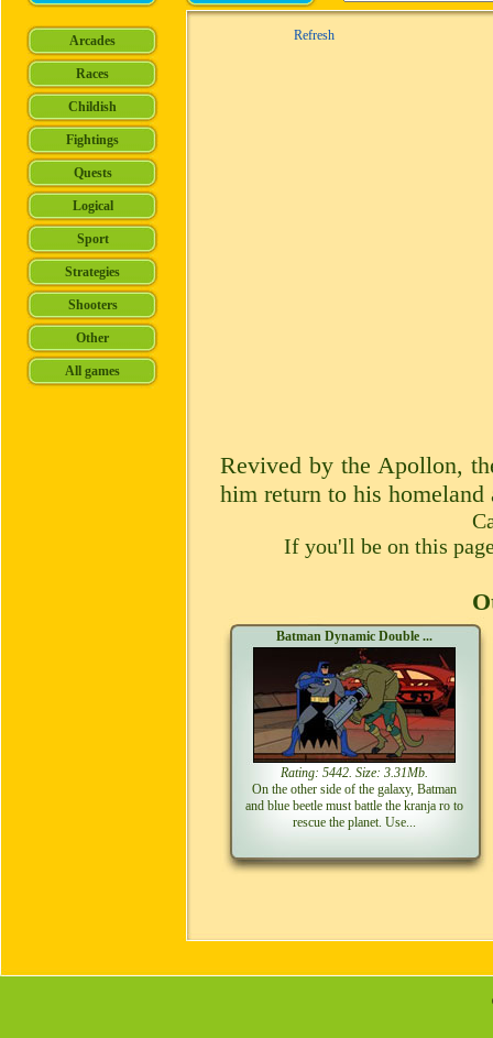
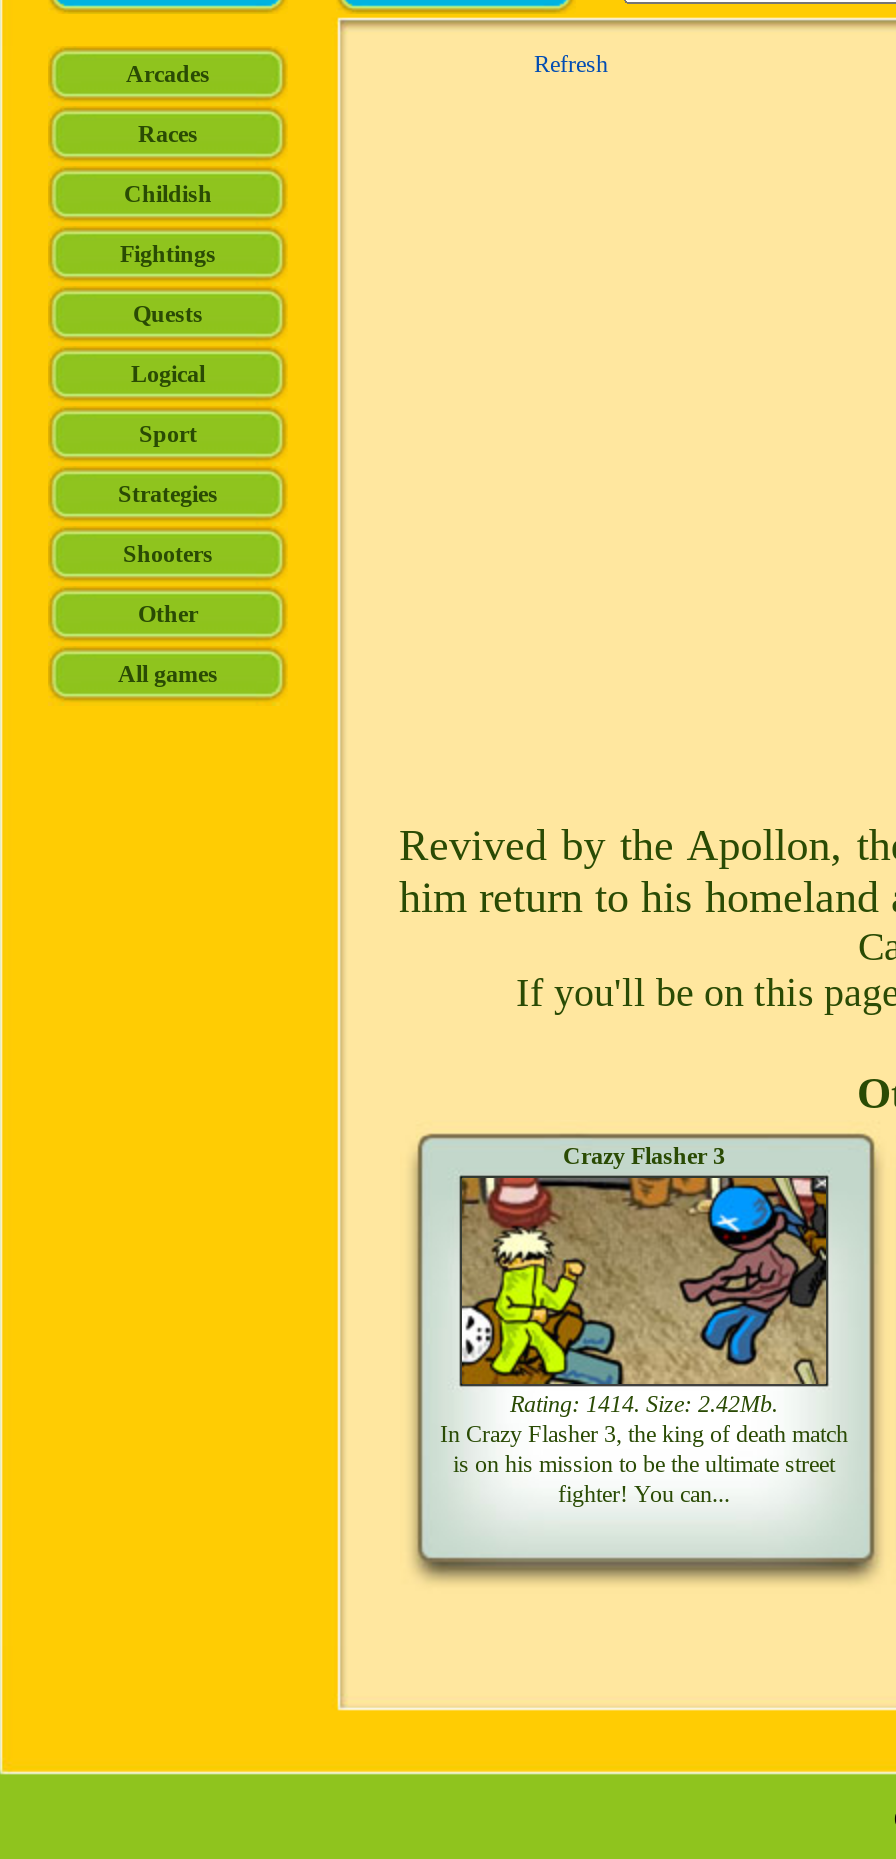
- Batman Dynamic Double ...
+ Crazy Flasher 3

- [image]
- Rating: 5442. Size: 3.31Mb.
- On the other side of the galaxy, Batman
- and blue beetle must battle the kranja ro to
- rescue the planet. Use...
+ [image]
+ Rating: 1414. Size: 2.42Mb.
+ In Crazy Flasher 3, the king of death match
+ is on his mission to be the ultimate street
+ fighter! You can...
